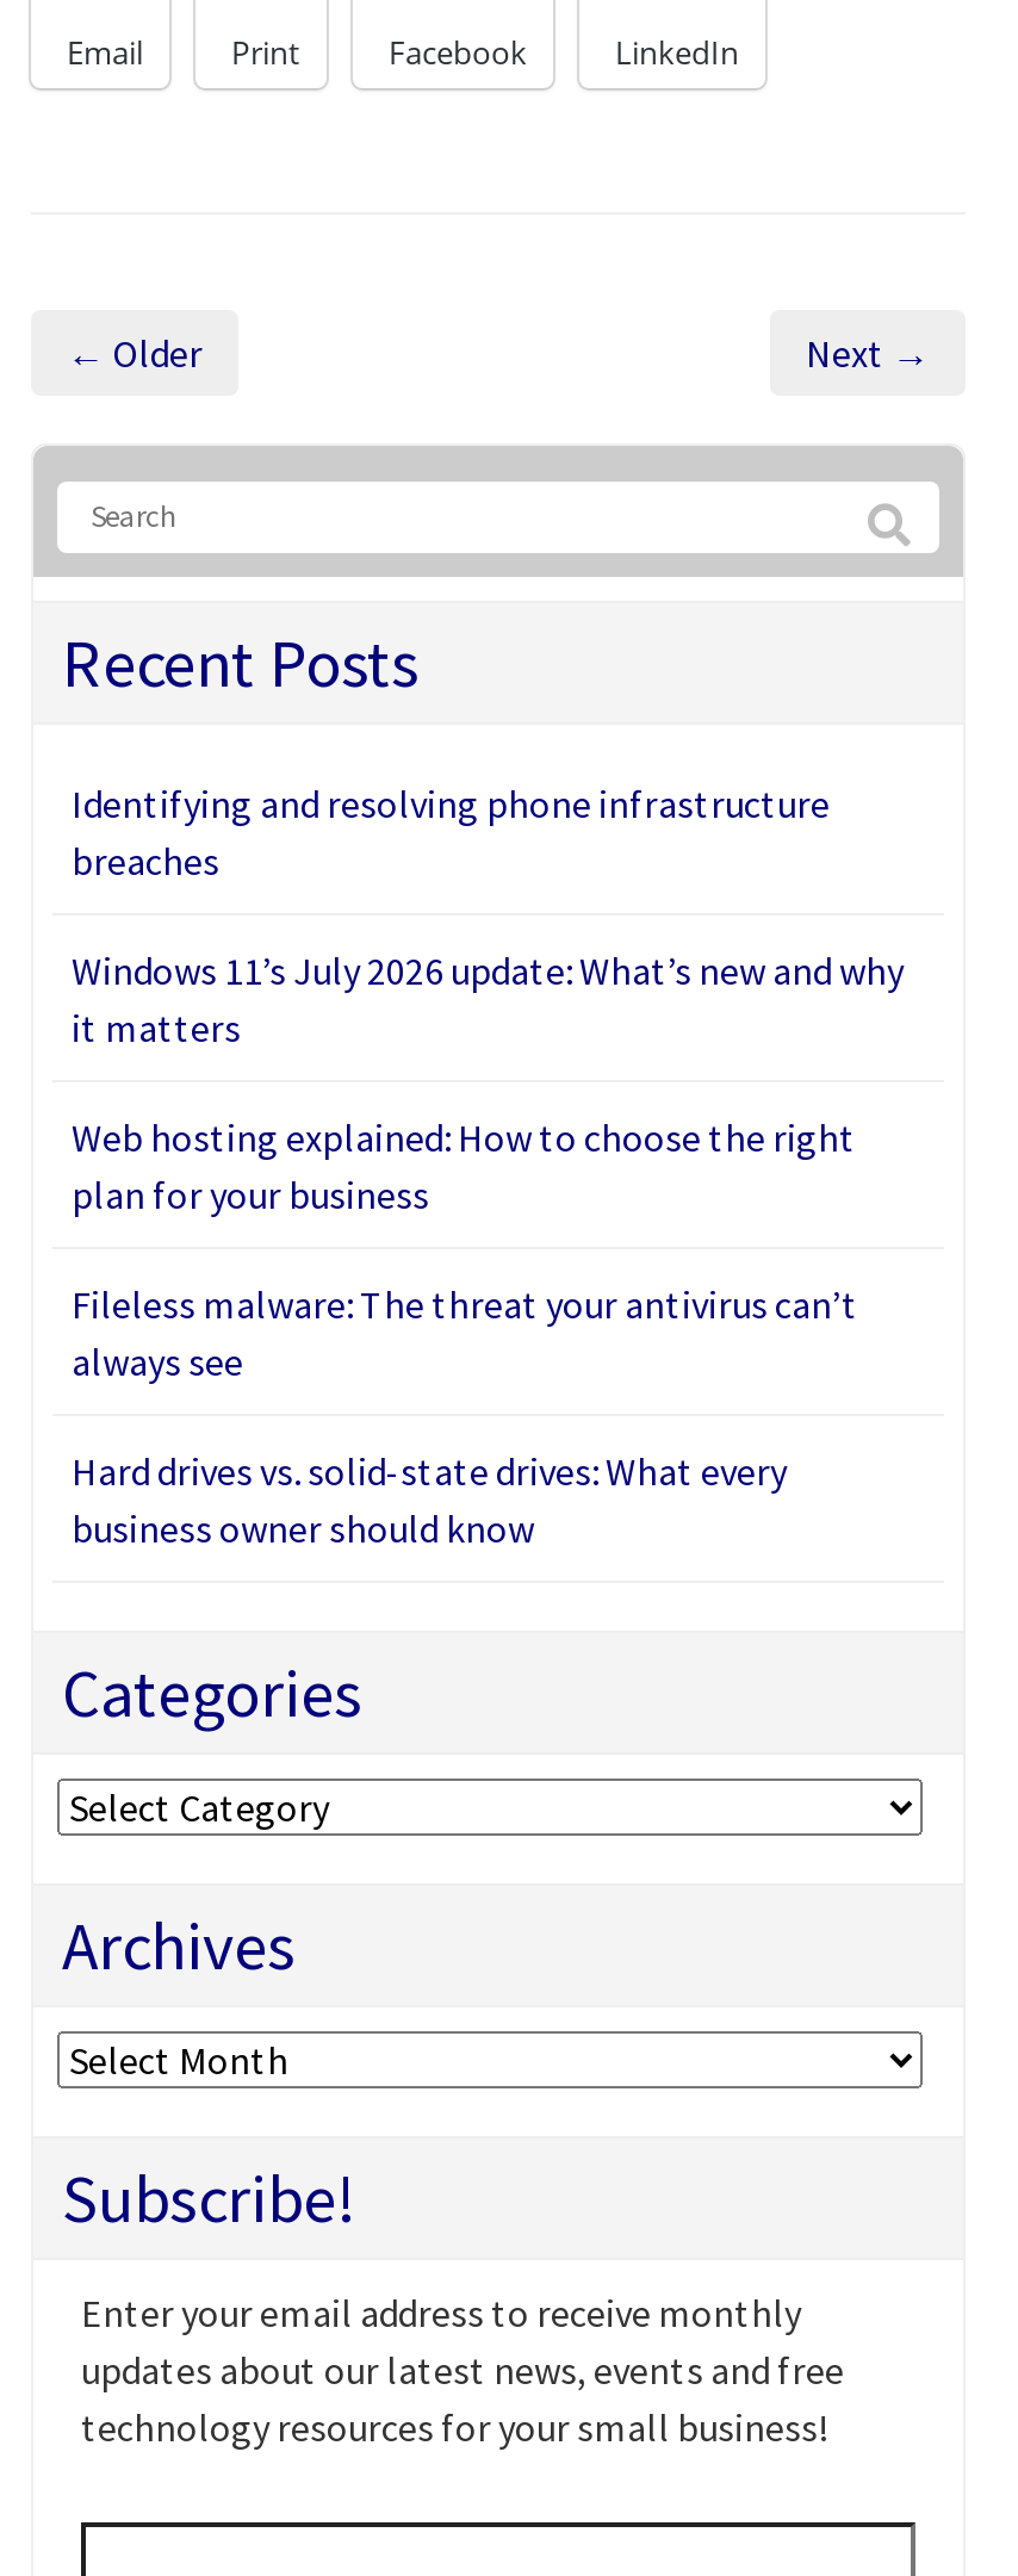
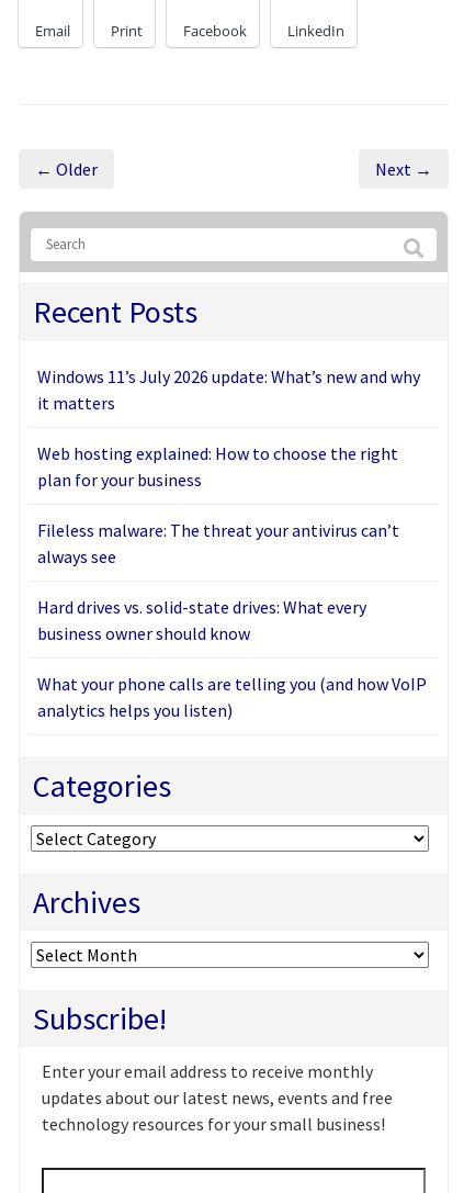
- Identifying and resolving phone infrastructure
- breaches

moved up: Windows 11’s July 2026 update: What’s new and why | it matters | Web hosting explained: How to choose the right | plan for your business | Fileless malware: The threat your antivirus can’t | always see | Hard drives vs. solid-state drives: What every | business owner should know

+ What your phone calls are telling you (and how VoIP
+ analytics helps you listen)
